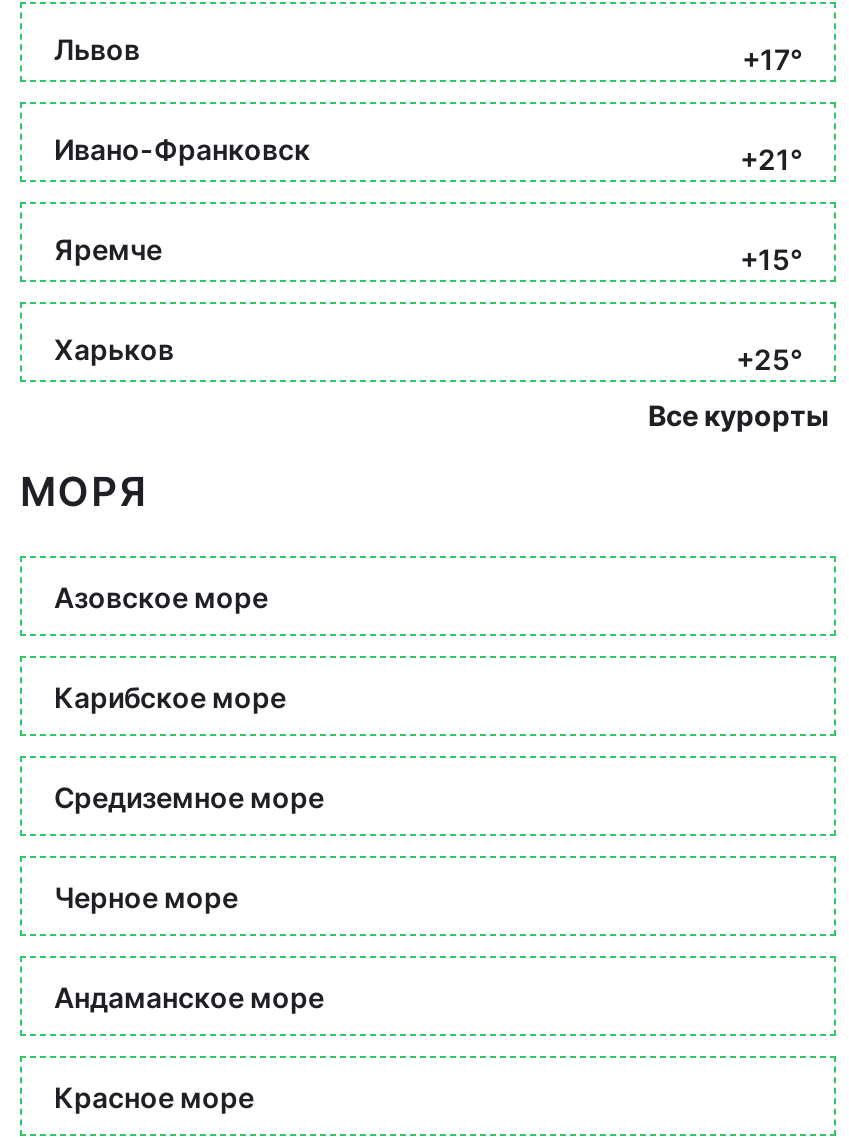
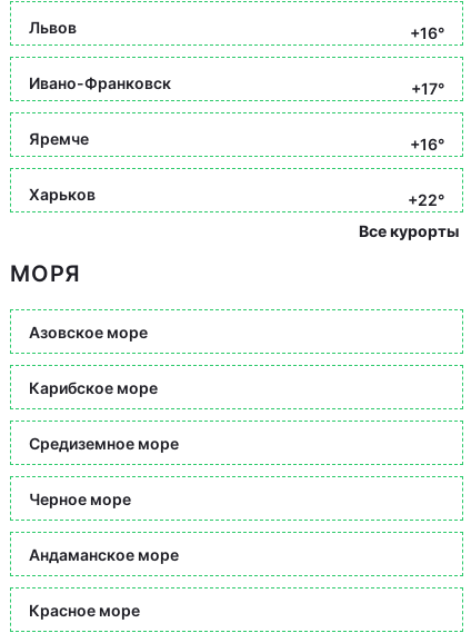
- +17°
+ +16°

- +21°
+ +17°

- +15°
+ +16°

- +25°
+ +22°
